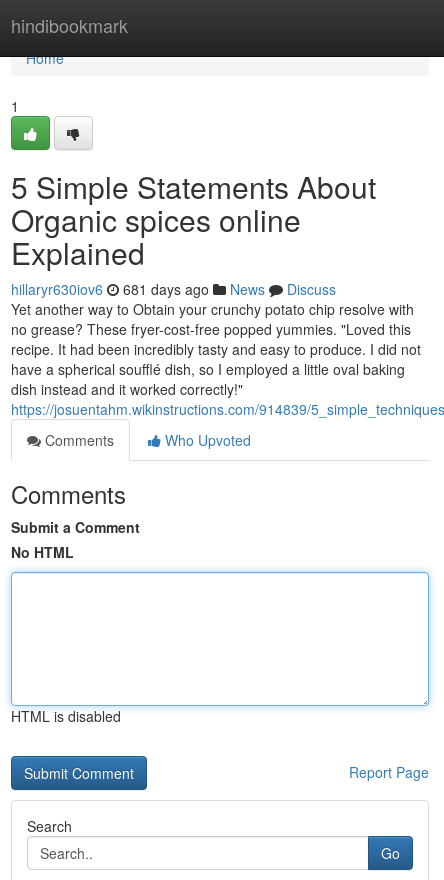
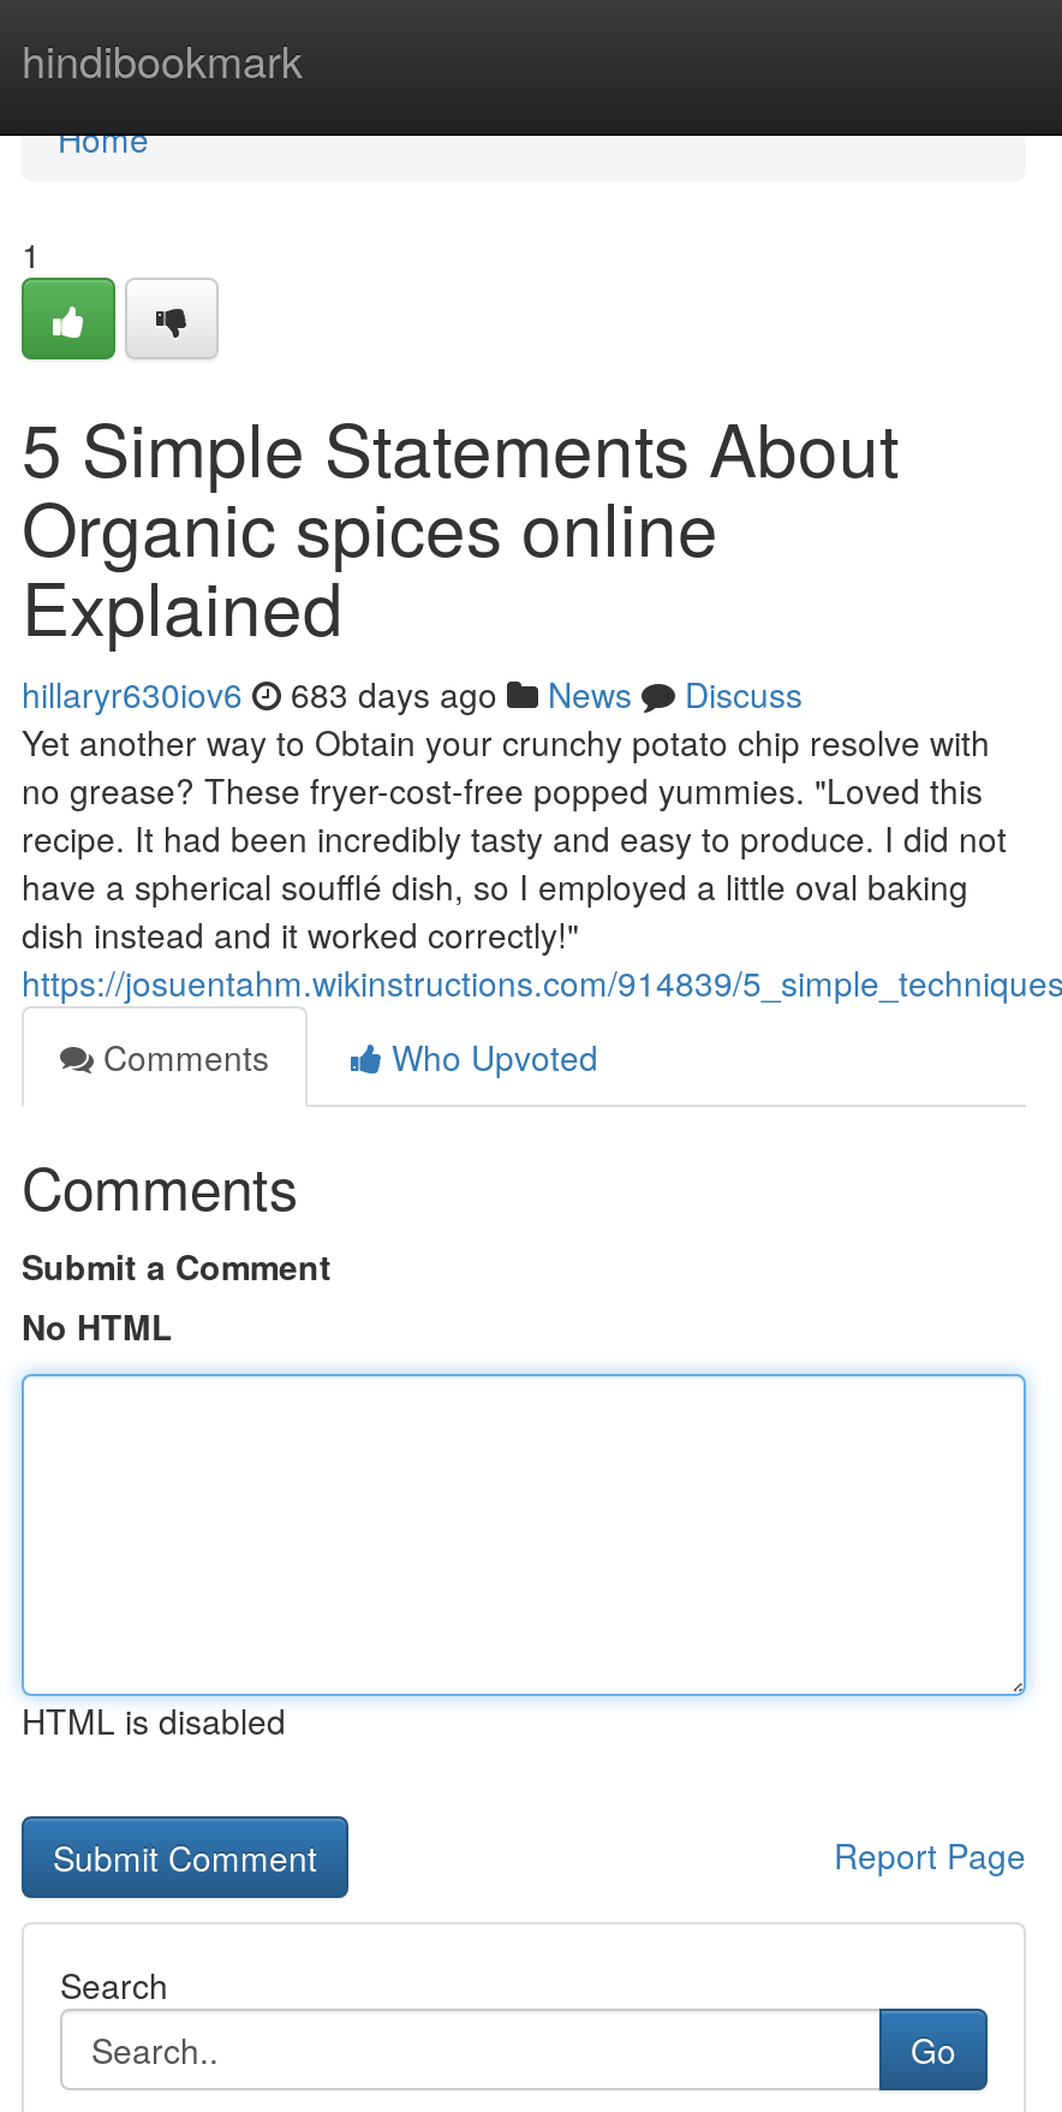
- hillaryr630iov6 681 days ago News Discuss
+ hillaryr630iov6 683 days ago News Discuss
